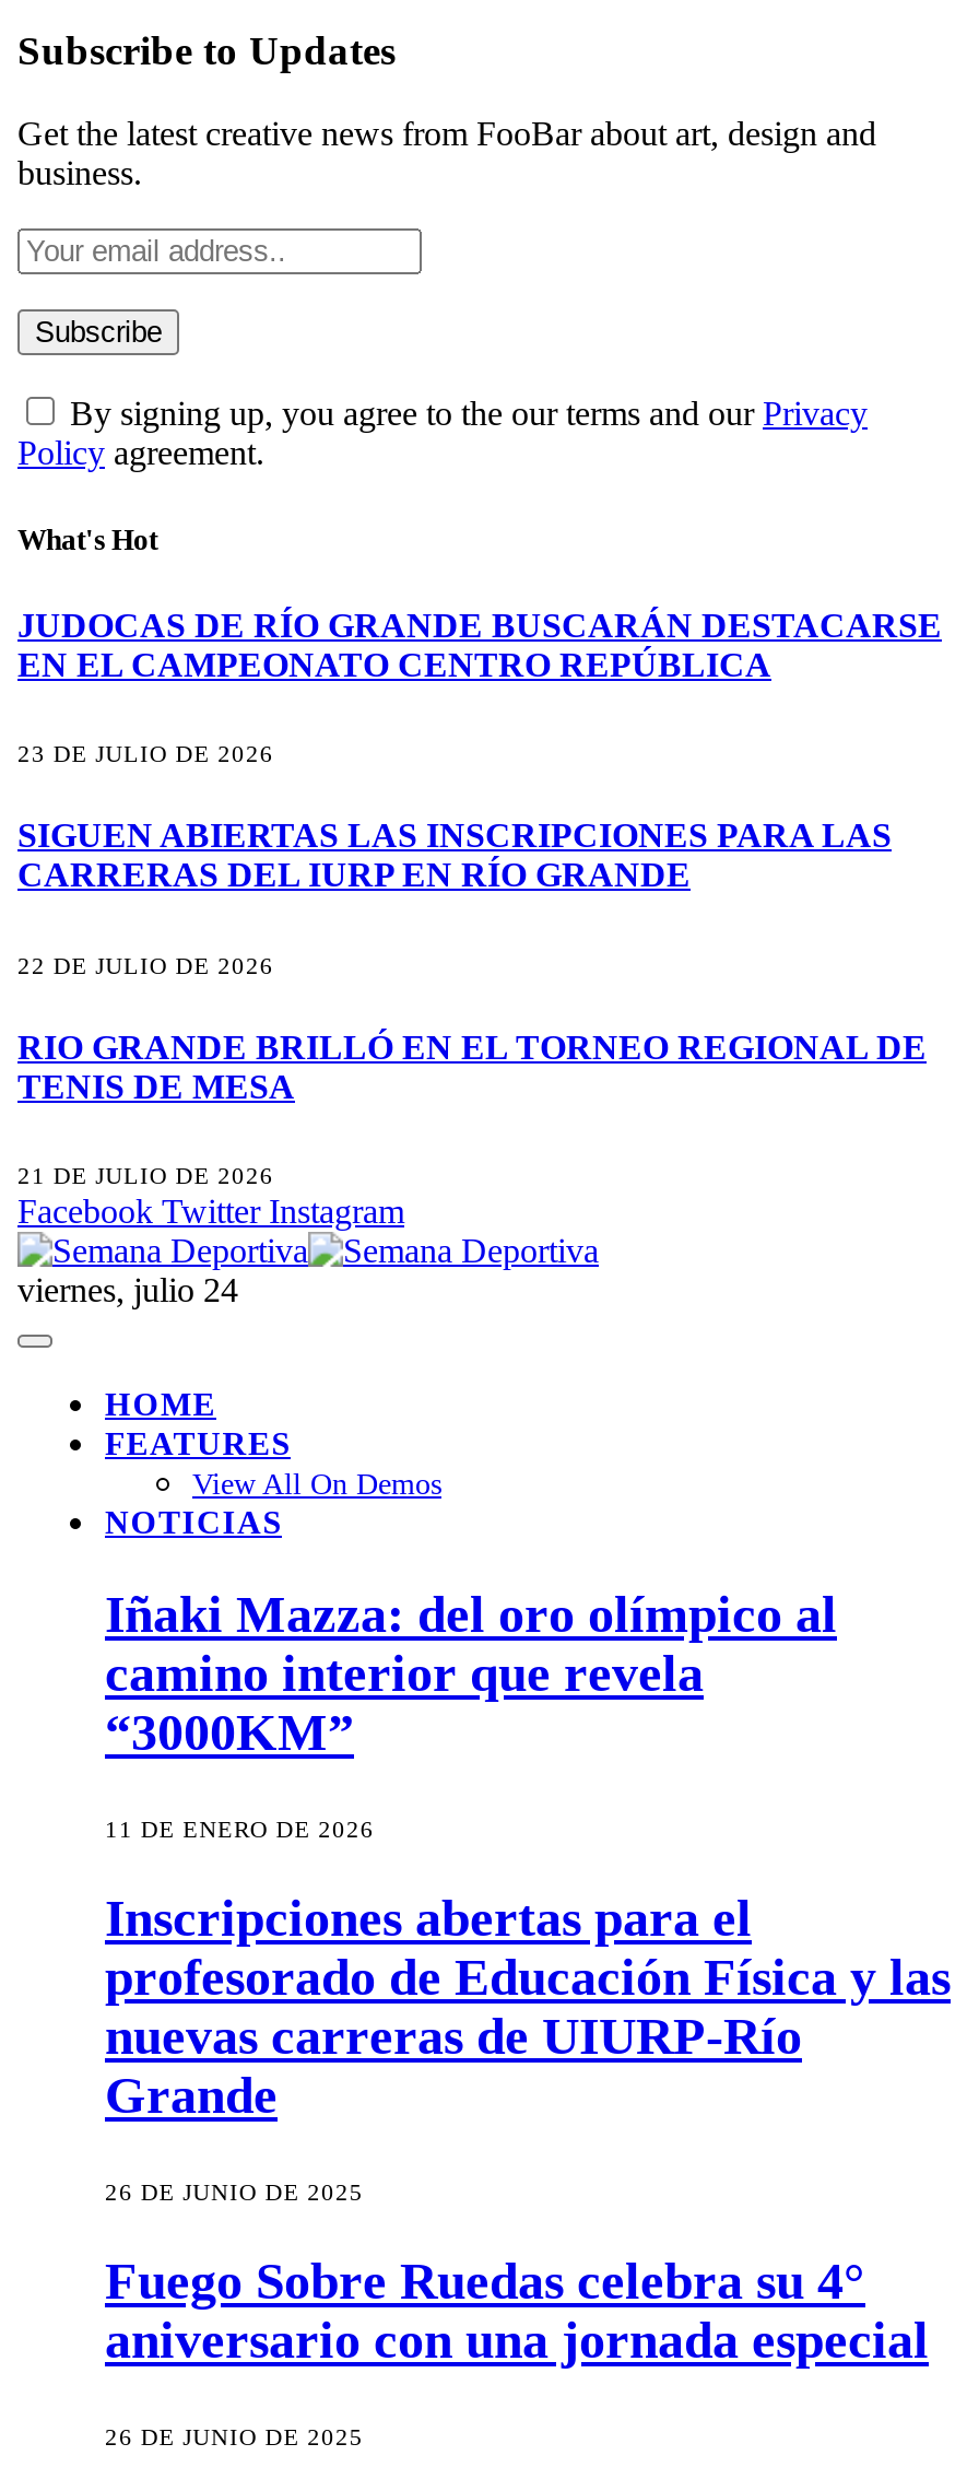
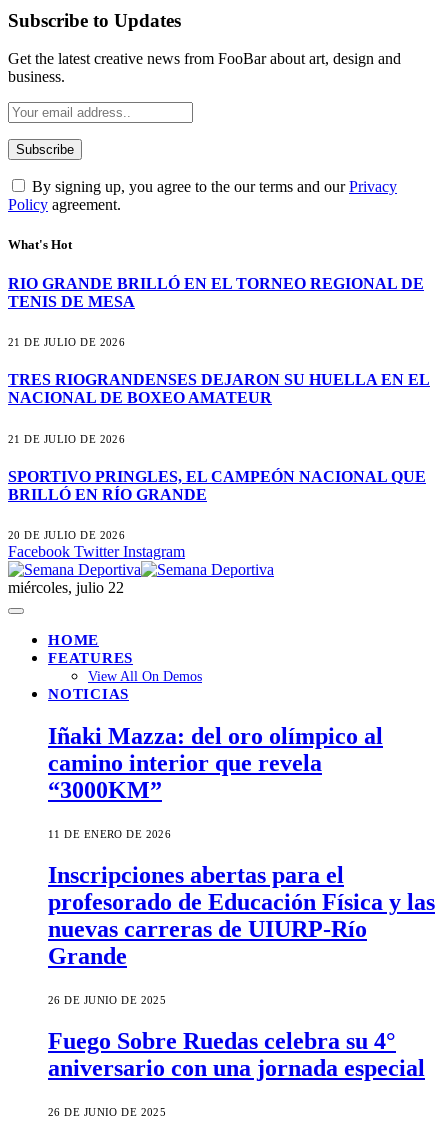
- JUDOCAS DE RÍO GRANDE BUSCARÁN DESTACARSE
- EN EL CAMPEONATO CENTRO REPÚBLICA
- 23 DE JULIO DE 2026
- SIGUEN ABIERTAS LAS INSCRIPCIONES PARA LAS
- CARRERAS DEL IURP EN RÍO GRANDE
- 22 DE JULIO DE 2026

moved up: RIO GRANDE BRILLÓ EN EL TORNEO REGIONAL DE | TENIS DE MESA | 21 DE JULIO DE 2026

+ TRES RIOGRANDENSES DEJARON SU HUELLA EN EL
+ NACIONAL DE BOXEO AMATEUR
+ 21 DE JULIO DE 2026
+ SPORTIVO PRINGLES, EL CAMPEÓN NACIONAL QUE
+ BRILLÓ EN RÍO GRANDE
+ 20 DE JULIO DE 2026

- viernes, julio 24
+ miércoles, julio 22
